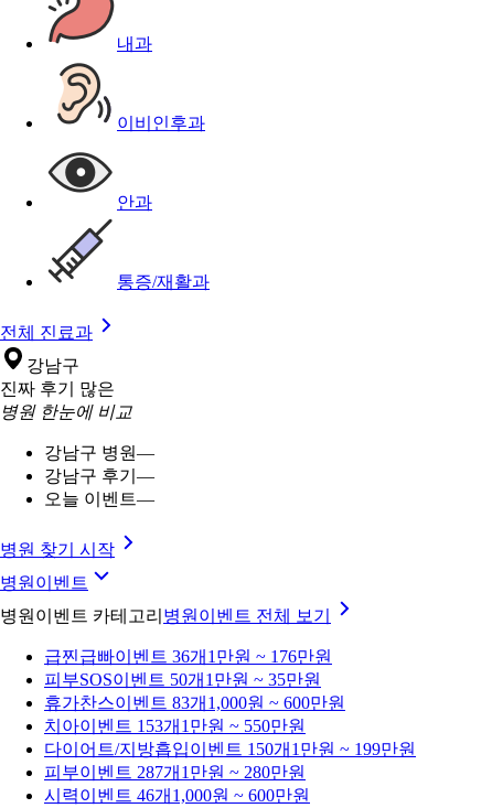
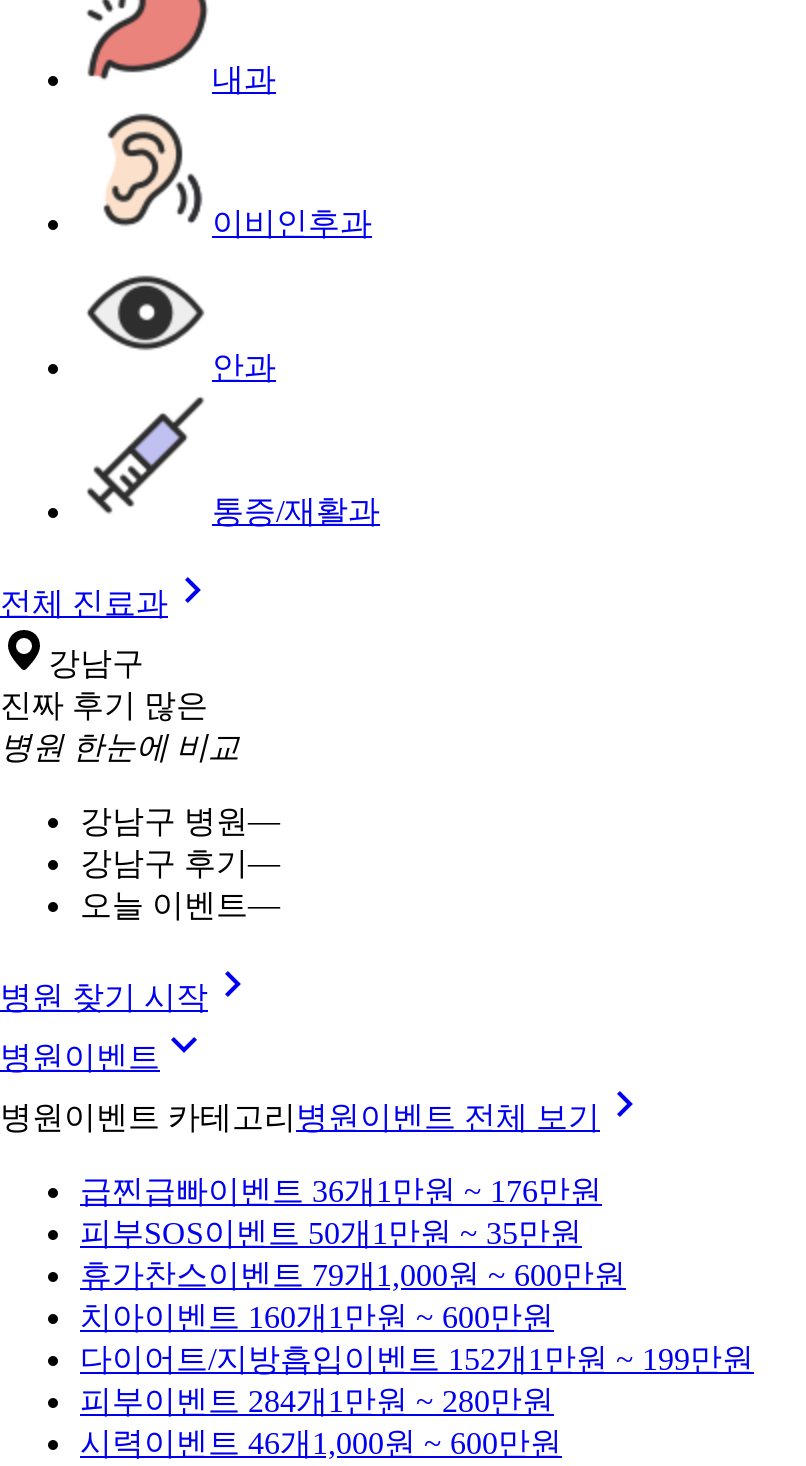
- 휴가찬스 이벤트 83개 1,000원 ~ 600만원
+ 휴가찬스 이벤트 79개 1,000원 ~ 600만원

- 치아이벤트 153개 1만원 ~ 550만원
+ 치아이벤트 160개 1만원 ~ 600만원

- 다이어트/지방흡입 이벤트 150개 1만원 ~ 199만원
+ 다이어트/지방흡입 이벤트 152개 1만원 ~ 199만원

- 피부이벤트 287개 1만원 ~ 280만원
+ 피부이벤트 284개 1만원 ~ 280만원
